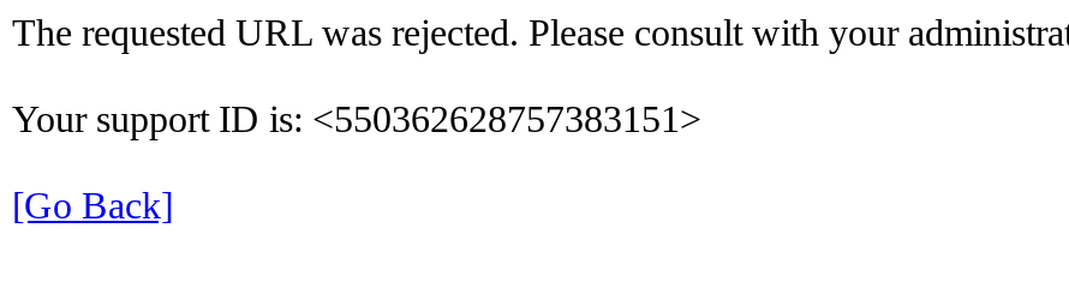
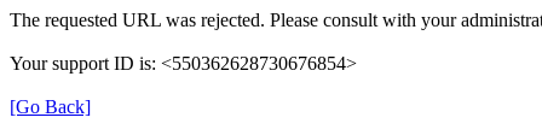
- Your support ID is: <550362628757383151>
+ Your support ID is: <550362628730676854>
